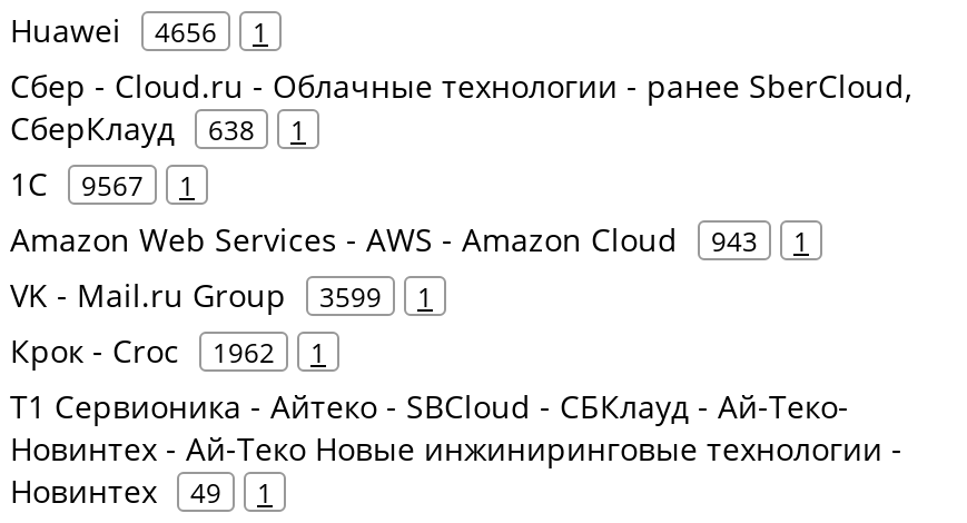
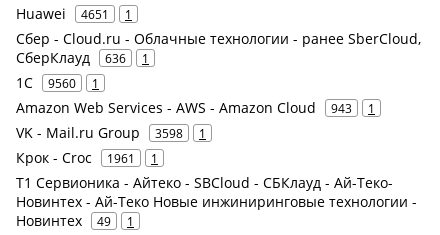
- Huawei 4656 1
+ Huawei 4651 1

- СберКлауд 638 1
+ СберКлауд 636 1

- 1С 9567 1
+ 1С 9560 1

- VK - Mail.ru Group 3599 1
+ VK - Mail.ru Group 3598 1

- Крок - Croc 1962 1
+ Крок - Croc 1961 1
